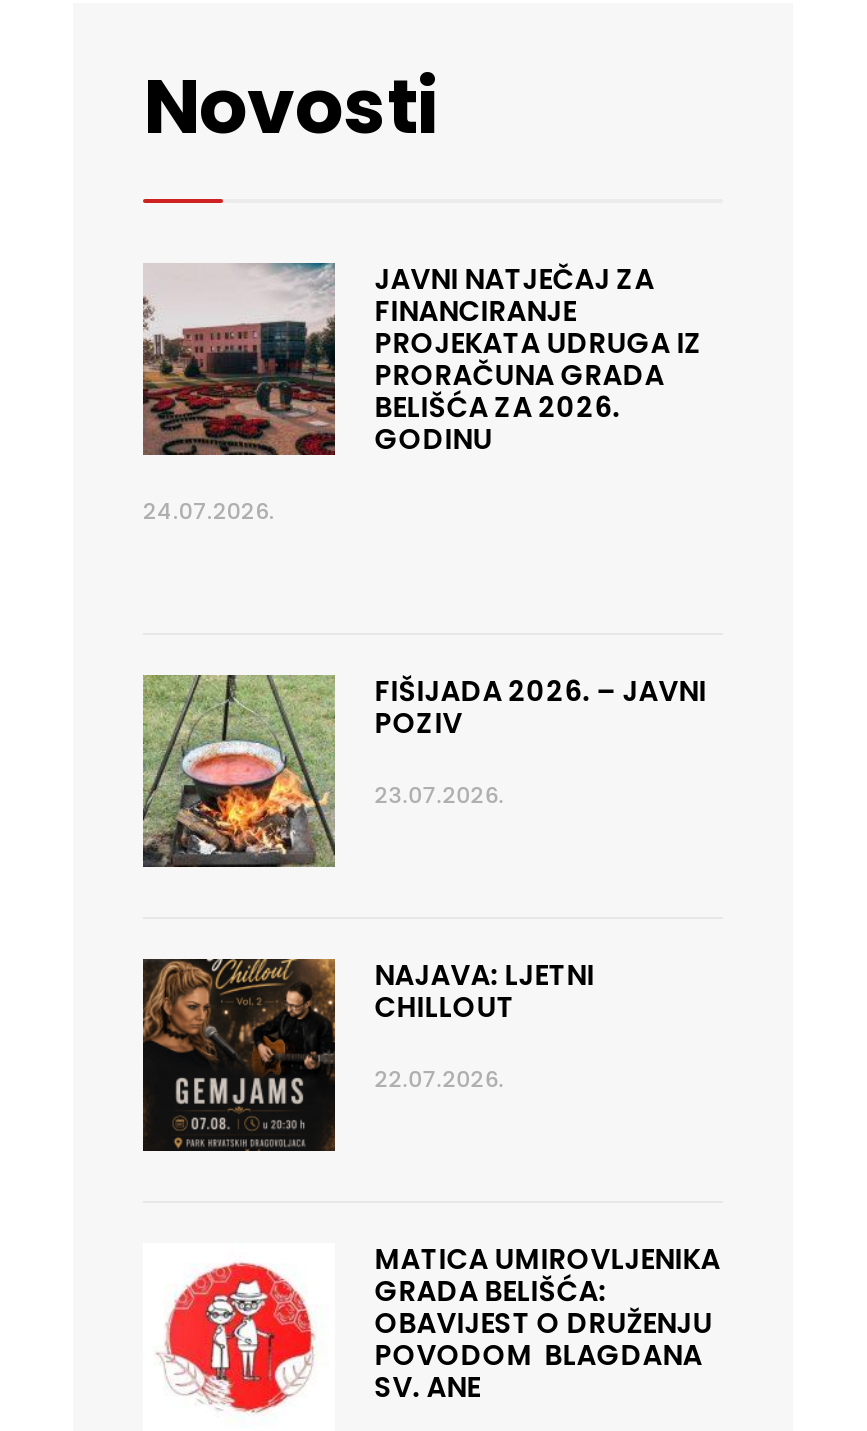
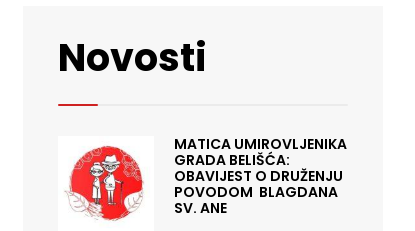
- [image]
- JAVNI NATJEČAJ ZA
- FINANCIRANJE
- PROJEKATA UDRUGA IZ
- PRORAČUNA GRADA
- BELIŠĆA ZA 2026.
- GODINU
- 24.07.2026.

- [image]
- FIŠIJADA 2026. – JAVNI
- POZIV
- 23.07.2026.

- [image]
- NAJAVA: LJETNI
- CHILLOUT
- 22.07.2026.
